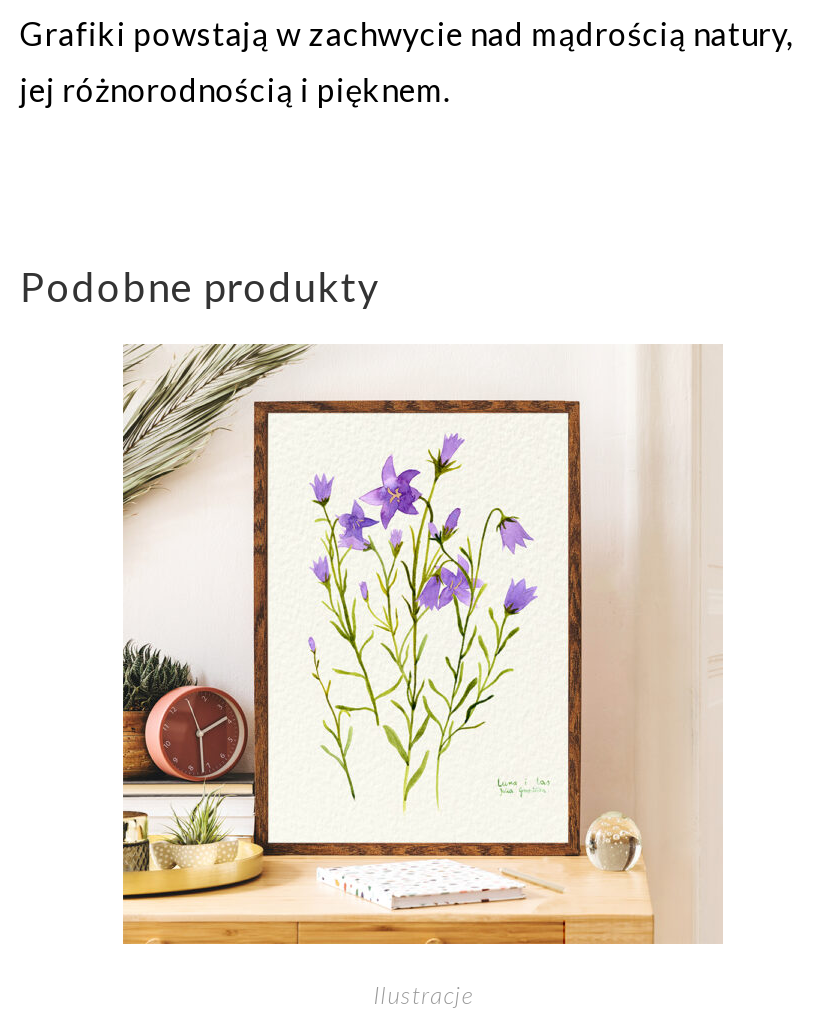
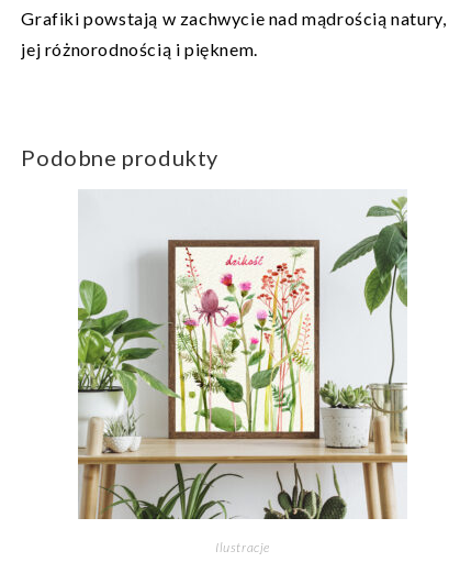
- [image]
+ [image]
